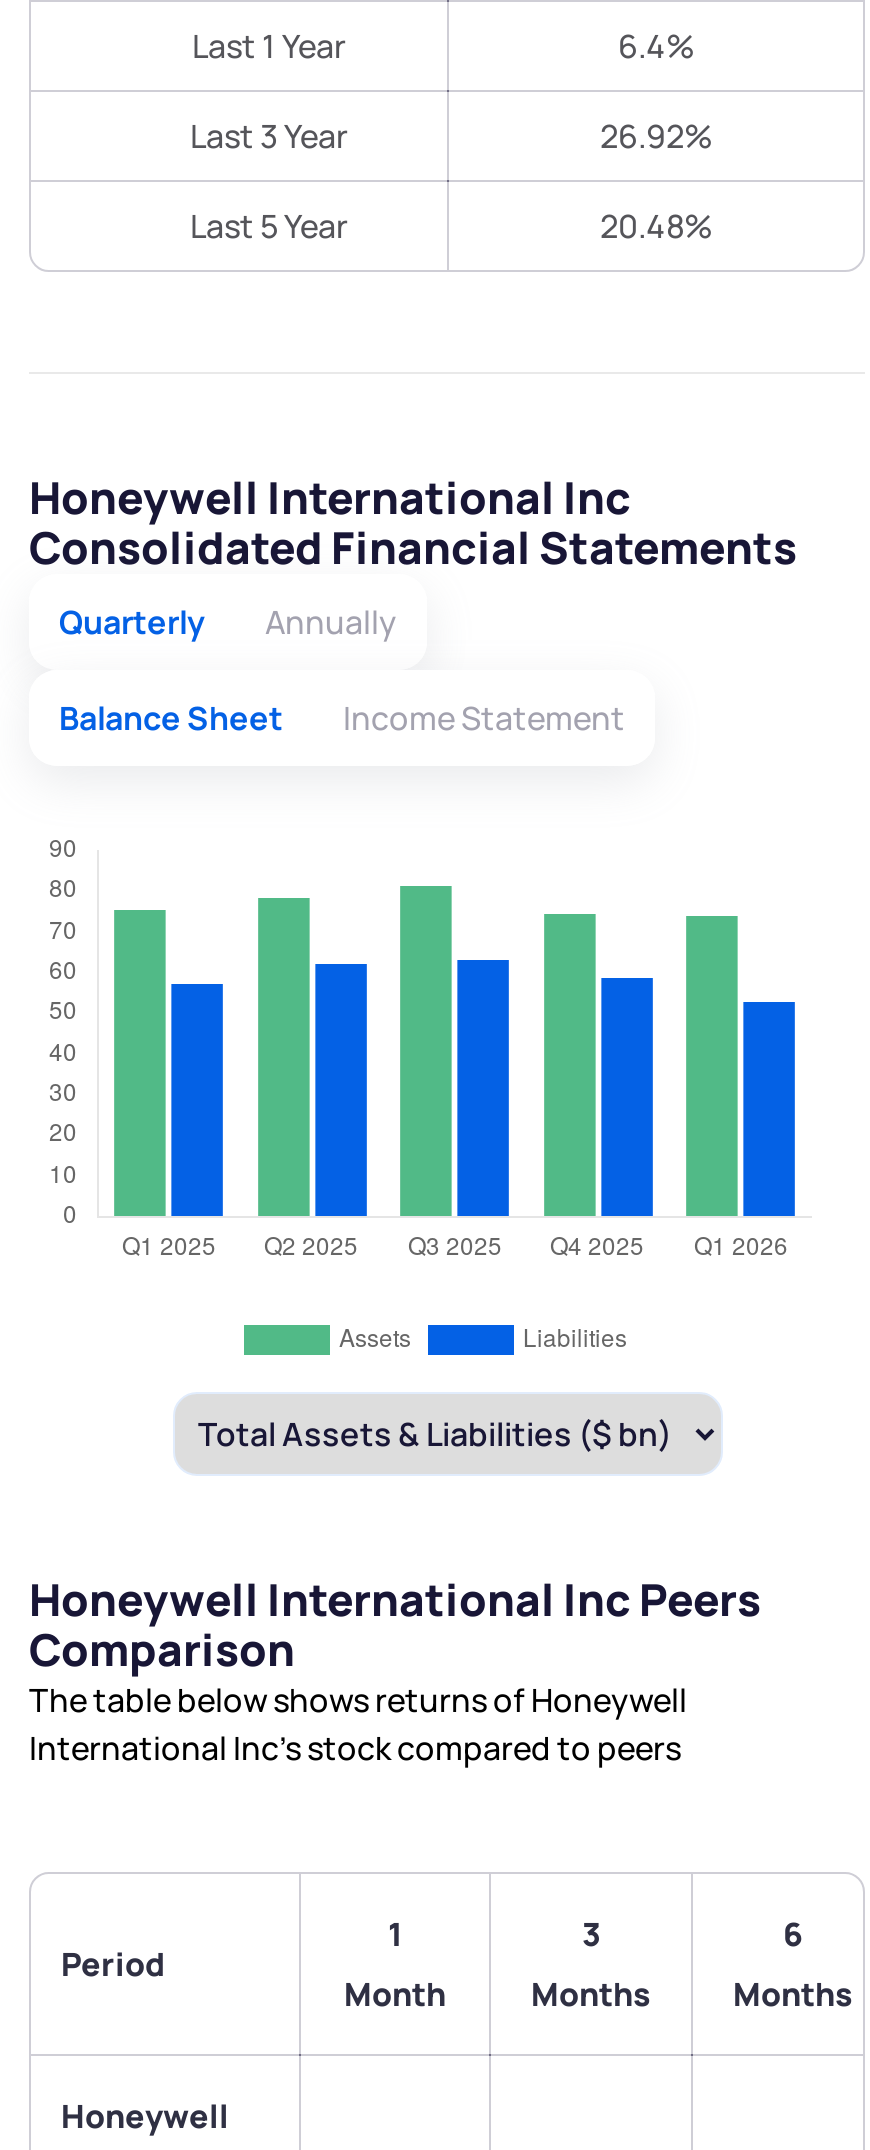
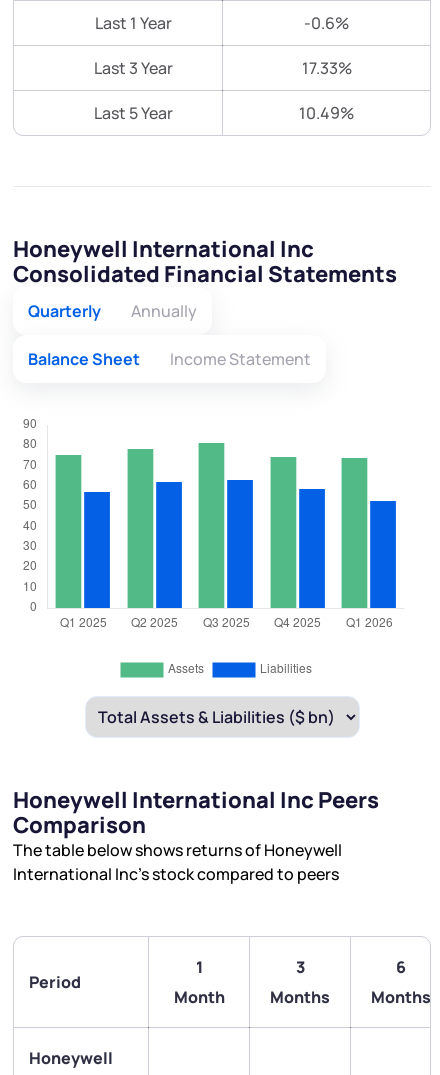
- 6.4%
+ -0.6%

- 26.92%
+ 17.33%

- 20.48%
+ 10.49%
